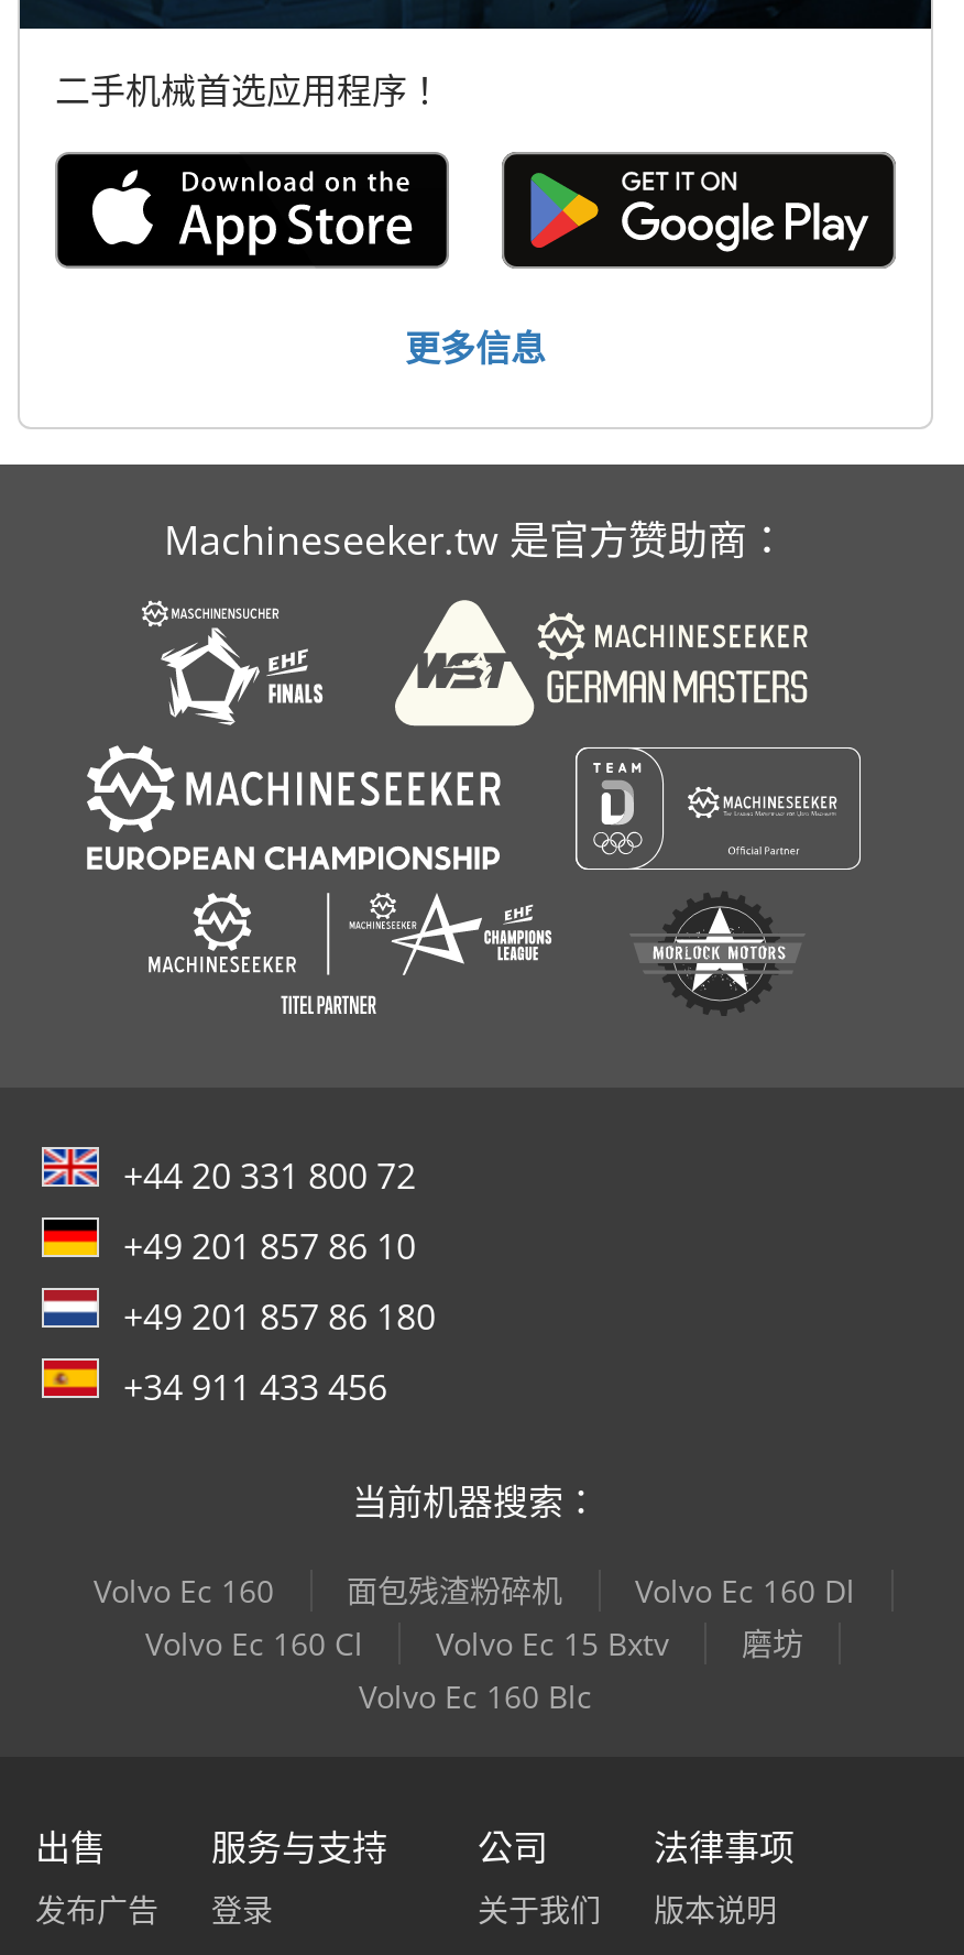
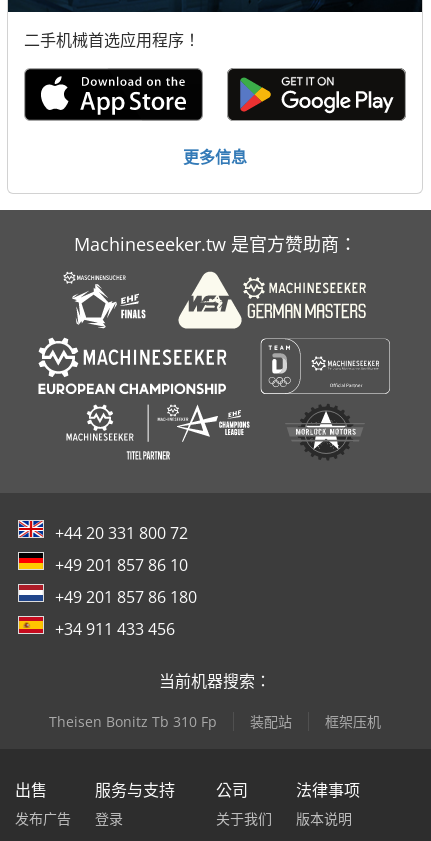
- Volvo Ec 160
- 面包残渣粉碎机
- Volvo Ec 160 Dl
- Volvo Ec 160 Cl
- Volvo Ec 15 Bxtv
- 磨坊
- Volvo Ec 160 Blc
+ Theisen Bonitz Tb 310 Fp
+ 装配站
+ 框架压机
